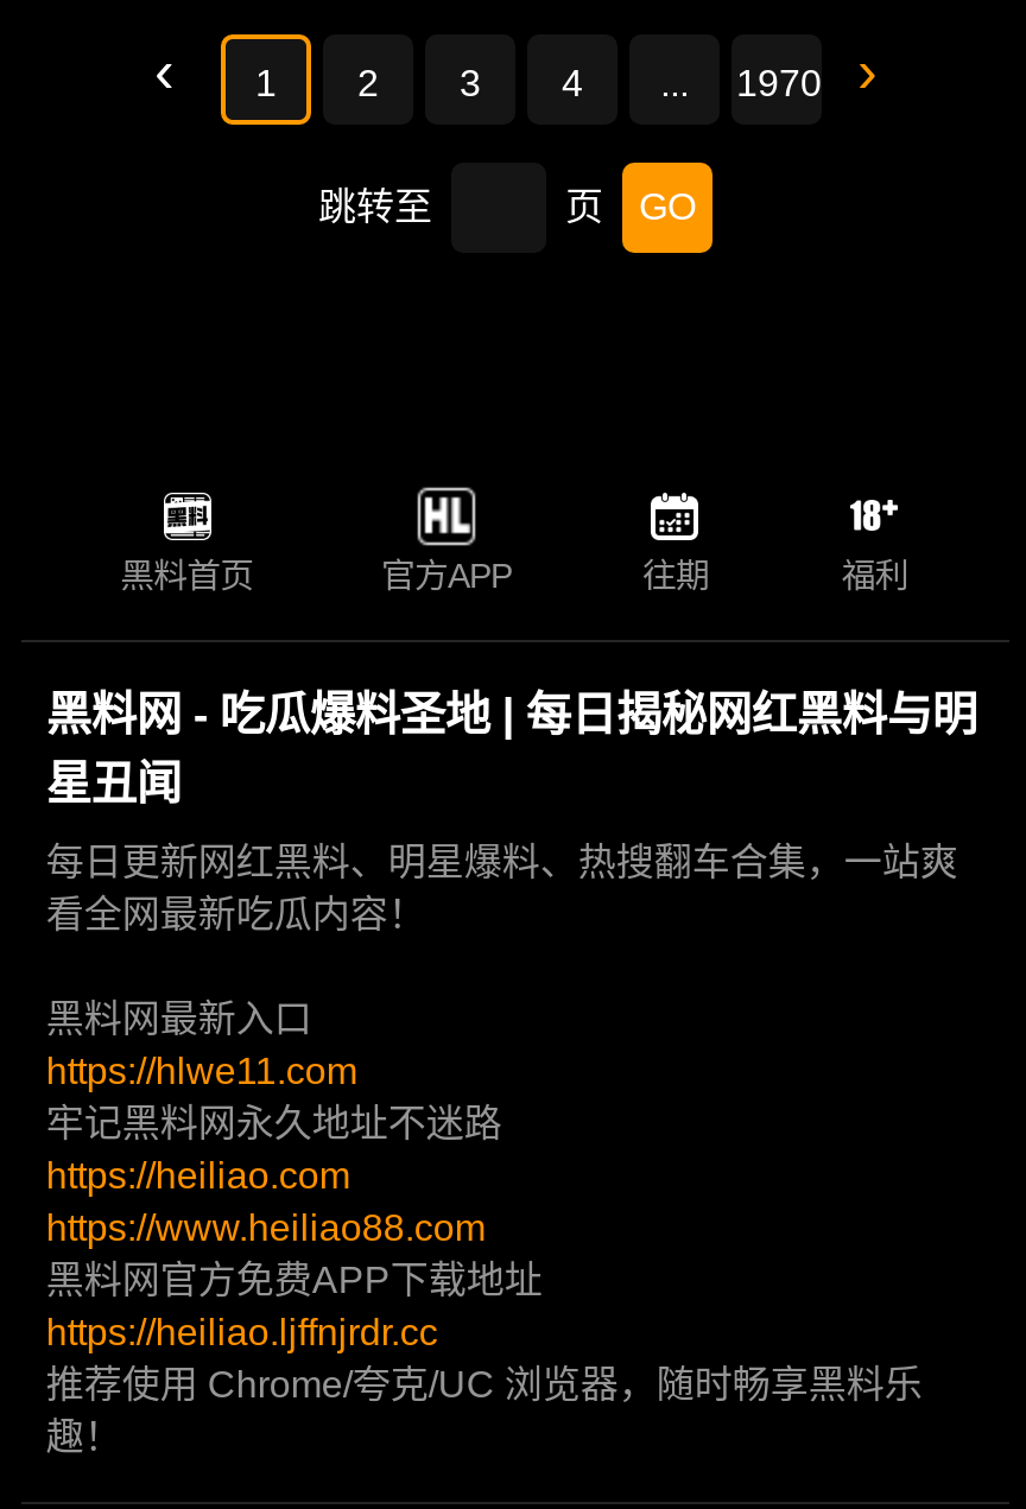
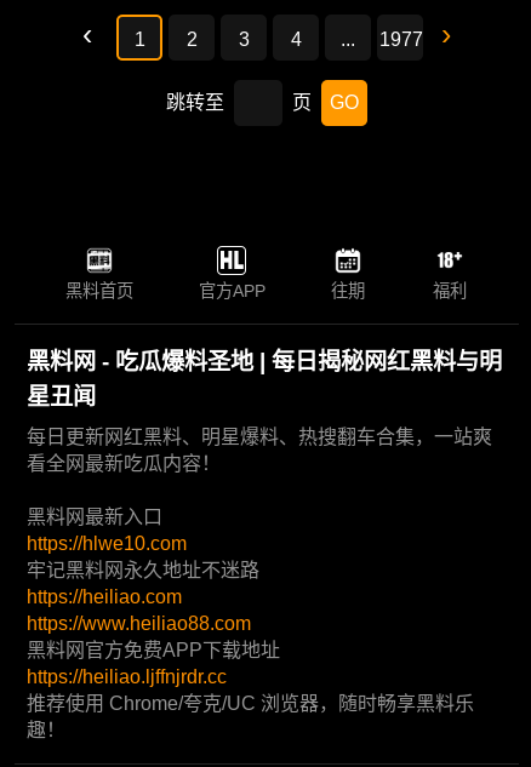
- 1970
+ 1977

- https://hlwe11.com
+ https://hlwe10.com
